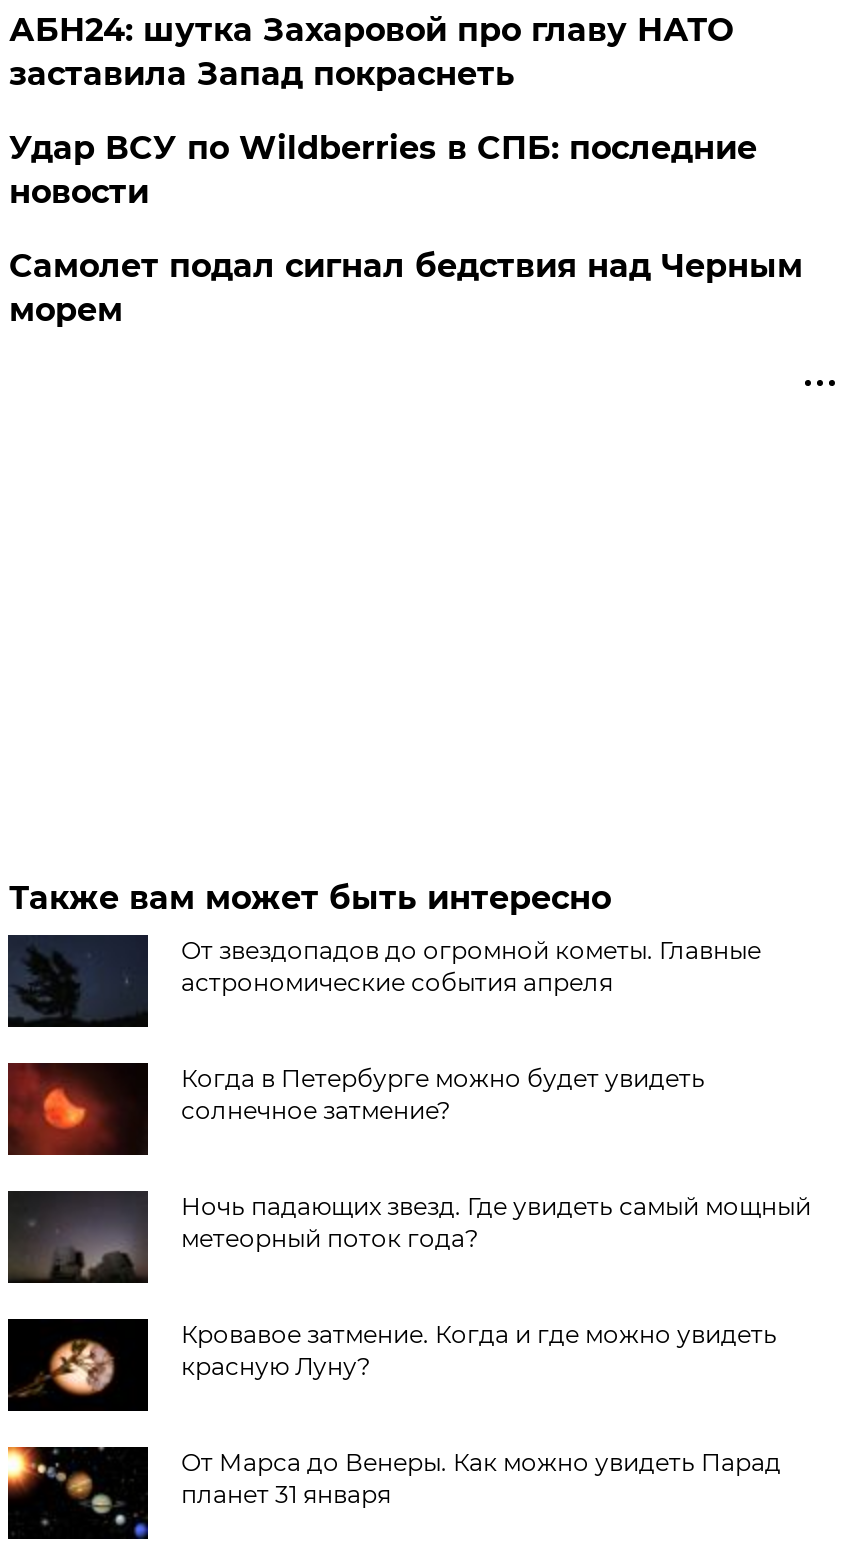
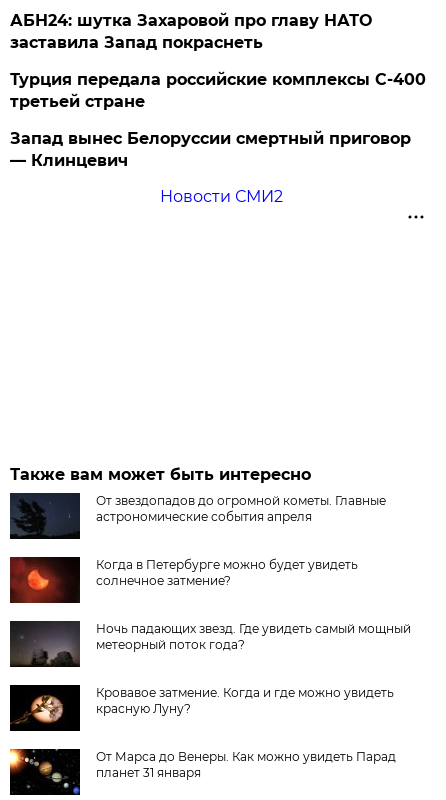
- Удар ВСУ по Wildberries в СПБ: последние
- новости
- Самолет подал сигнал бедствия над Черным
- морем
+ Турция передала российские комплексы С-400
+ третьей стране
+ Запад вынес Белоруссии смертный приговор
+ — Клинцевич
+ Новости СМИ2
